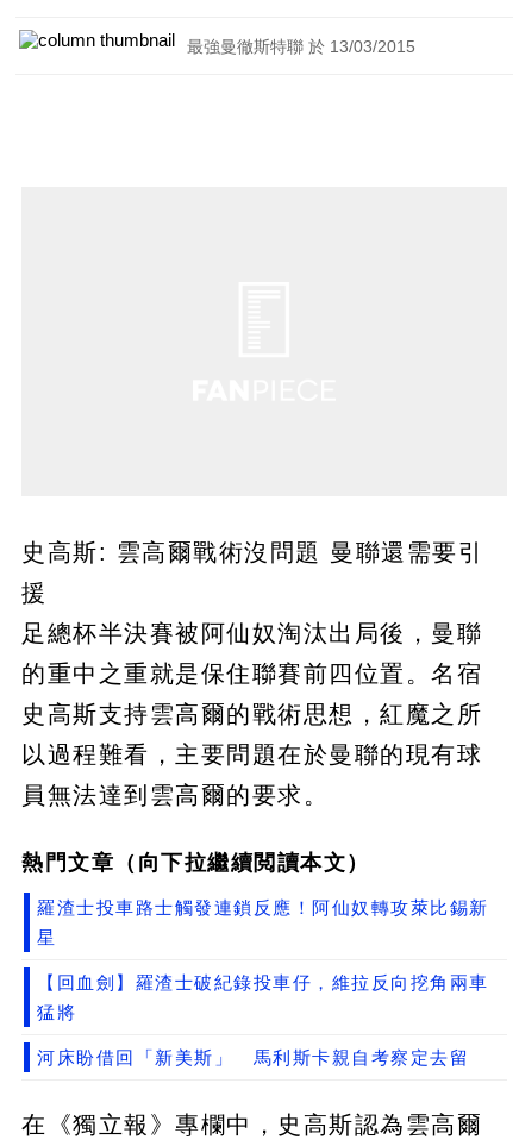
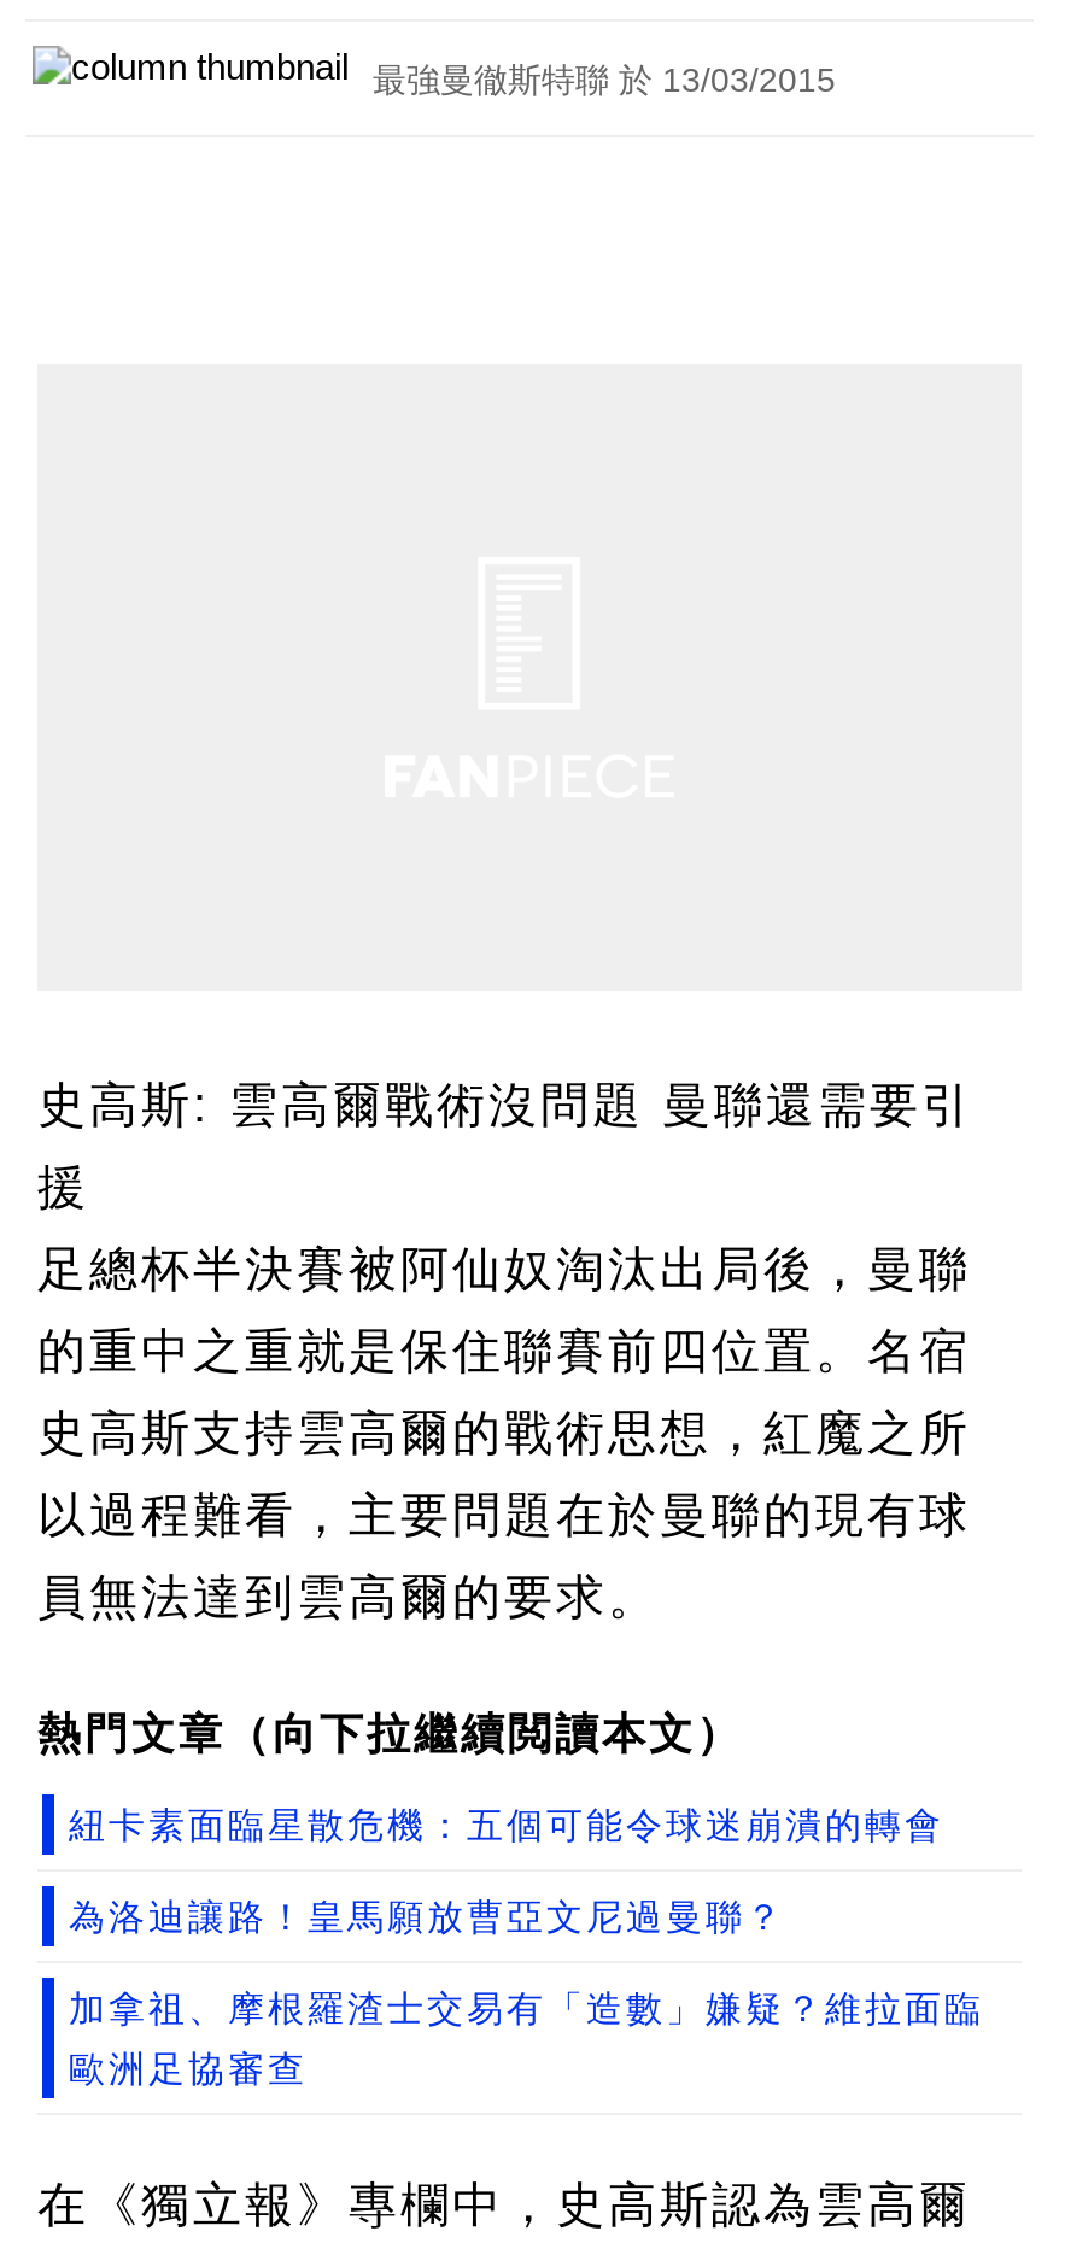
- 羅渣士投車路士觸發連鎖反應！阿仙奴轉攻萊比錫新
- 星
- 【回血劍】羅渣士破紀錄投車仔，維拉反向挖角兩車
- 猛將
- 河床盼借回「新美斯」 馬利斯卡親自考察定去留
+ 紐卡素面臨星散危機：五個可能令球迷崩潰的轉會
+ 為洛迪讓路！皇馬願放曹亞文尼過曼聯？
+ 加拿祖、摩根羅渣士交易有「造數」嫌疑？維拉面臨
+ 歐洲足協審查
